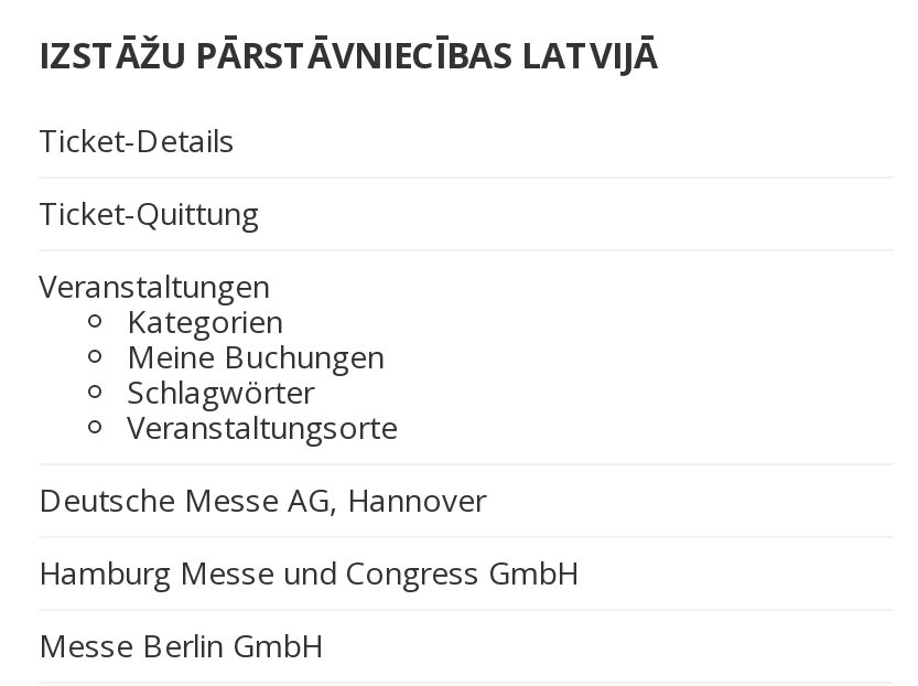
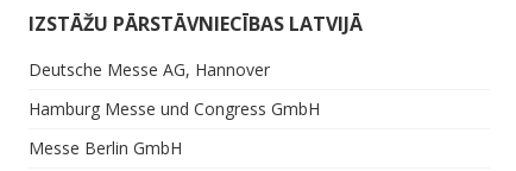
- Ticket-Details
- Ticket-Quittung
- Veranstaltungen
- Kategorien
- Meine Buchungen
- Schlagwörter
- Veranstaltungsorte
